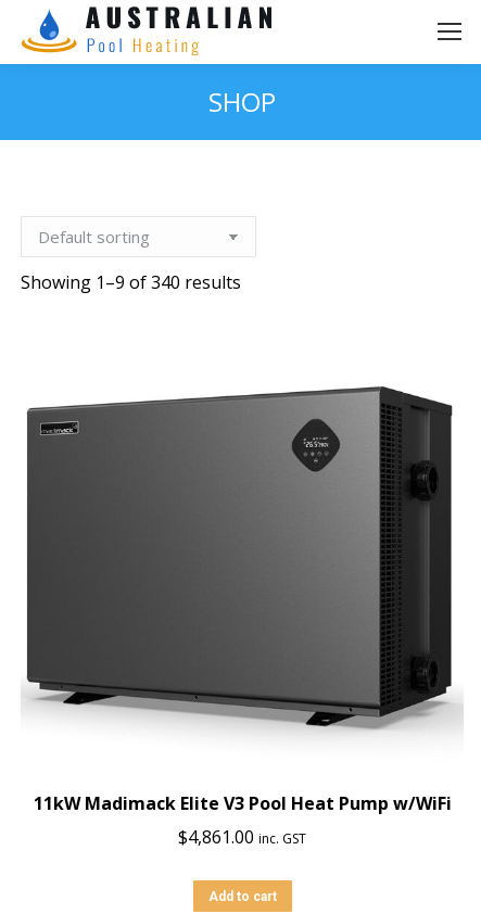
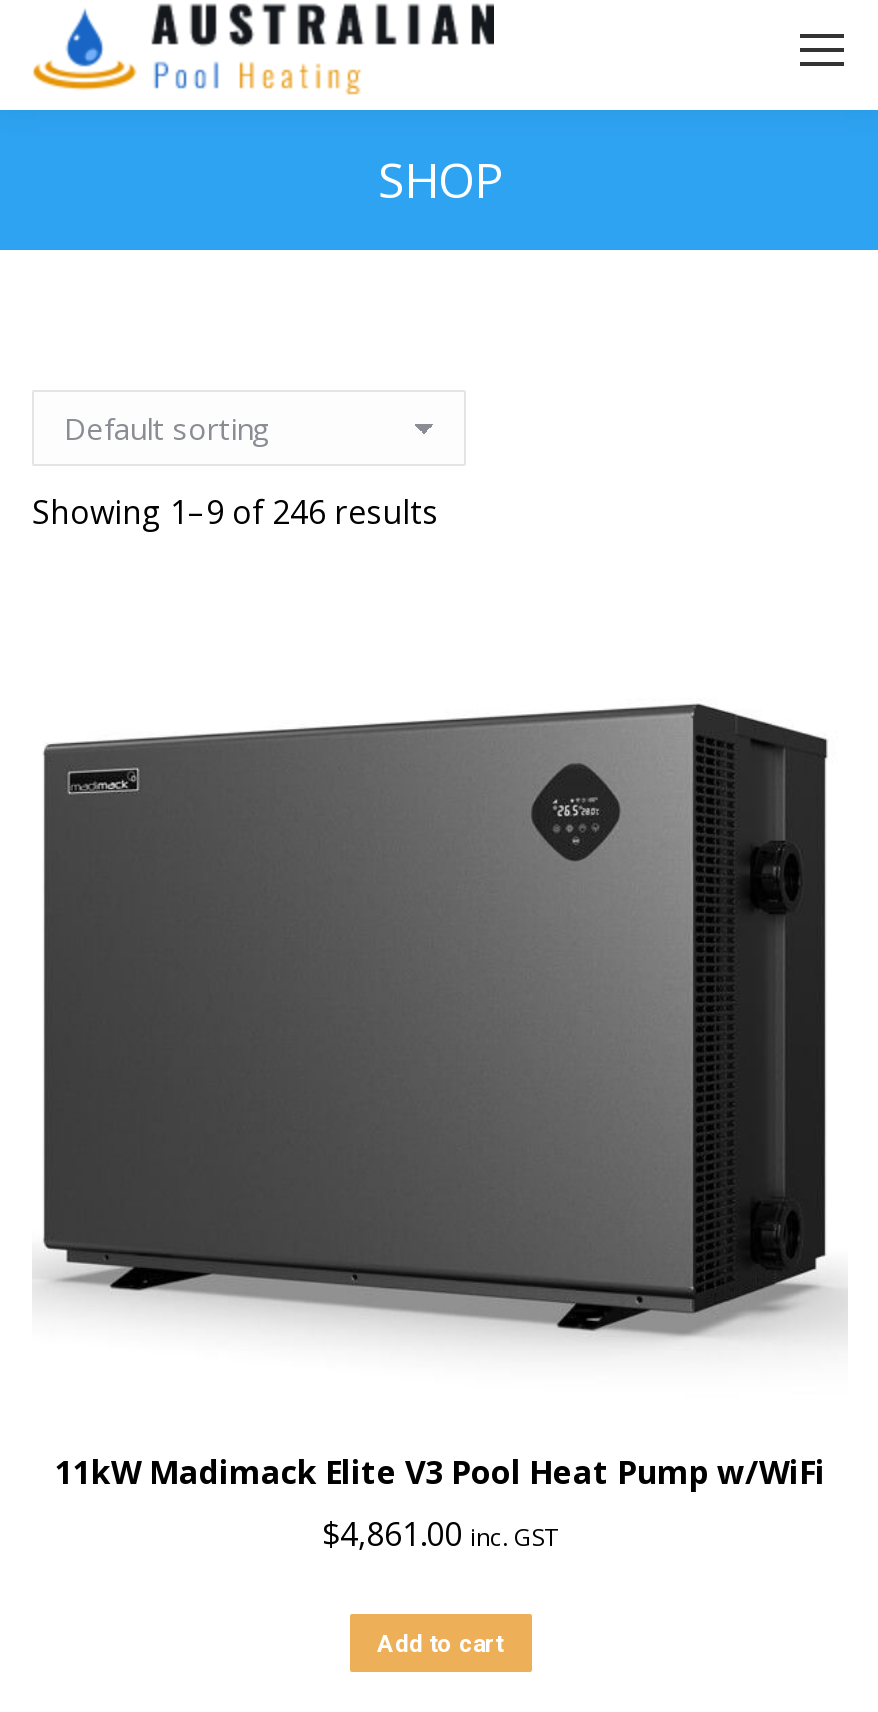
- Showing 1–9 of 340 results
+ Showing 1–9 of 246 results
